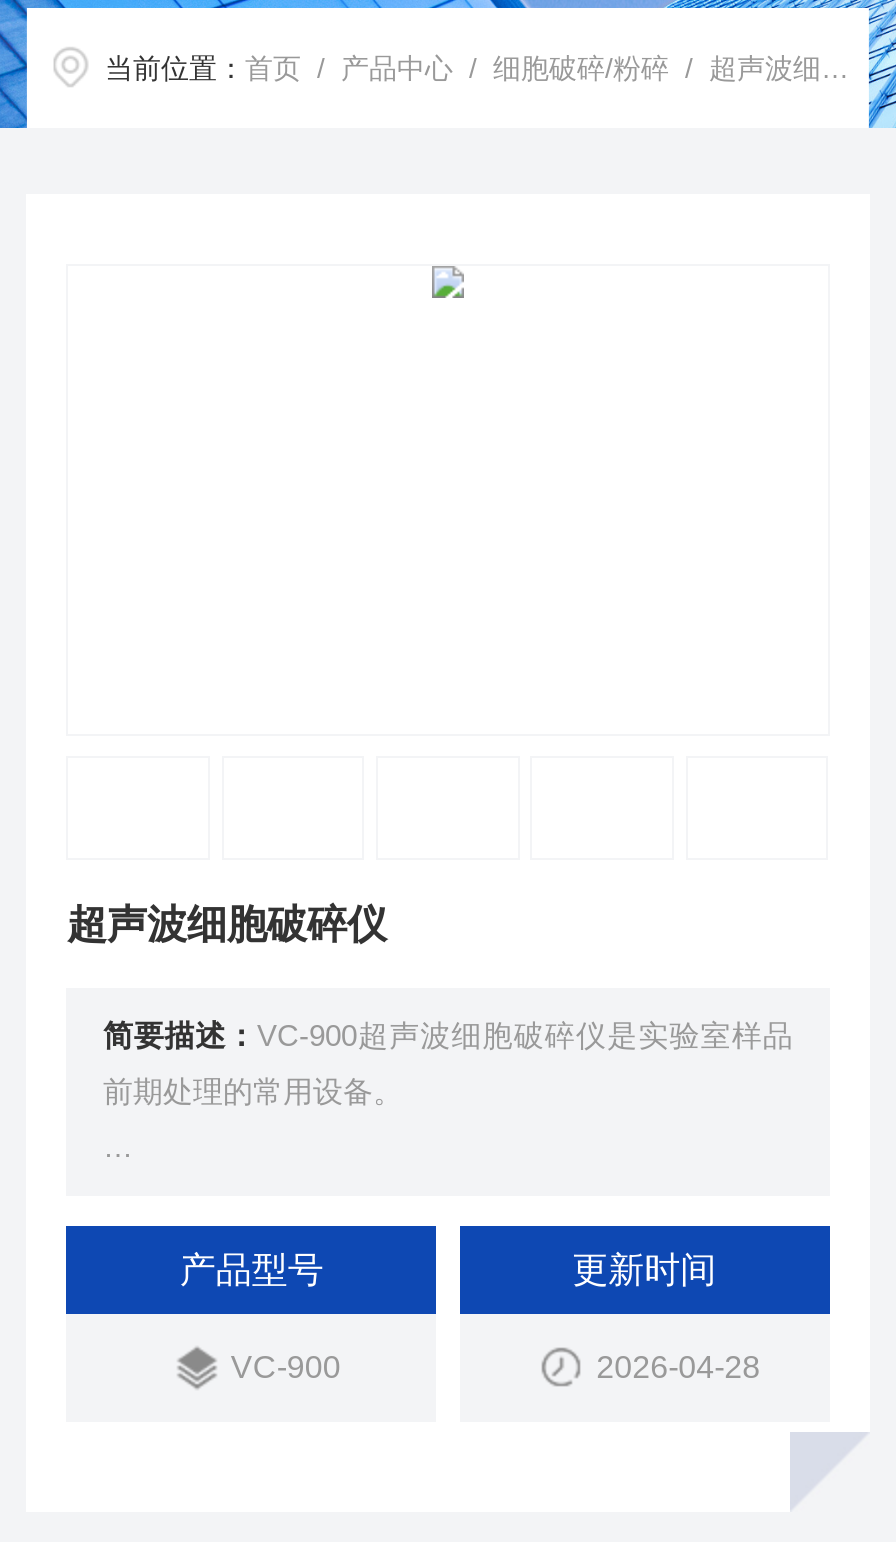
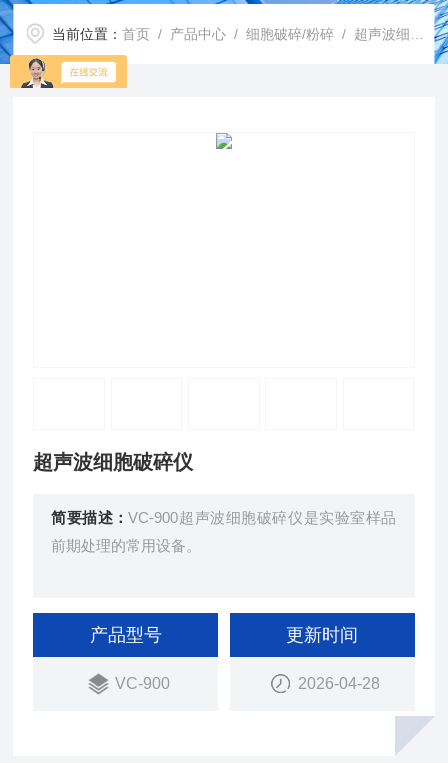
+ [image]
